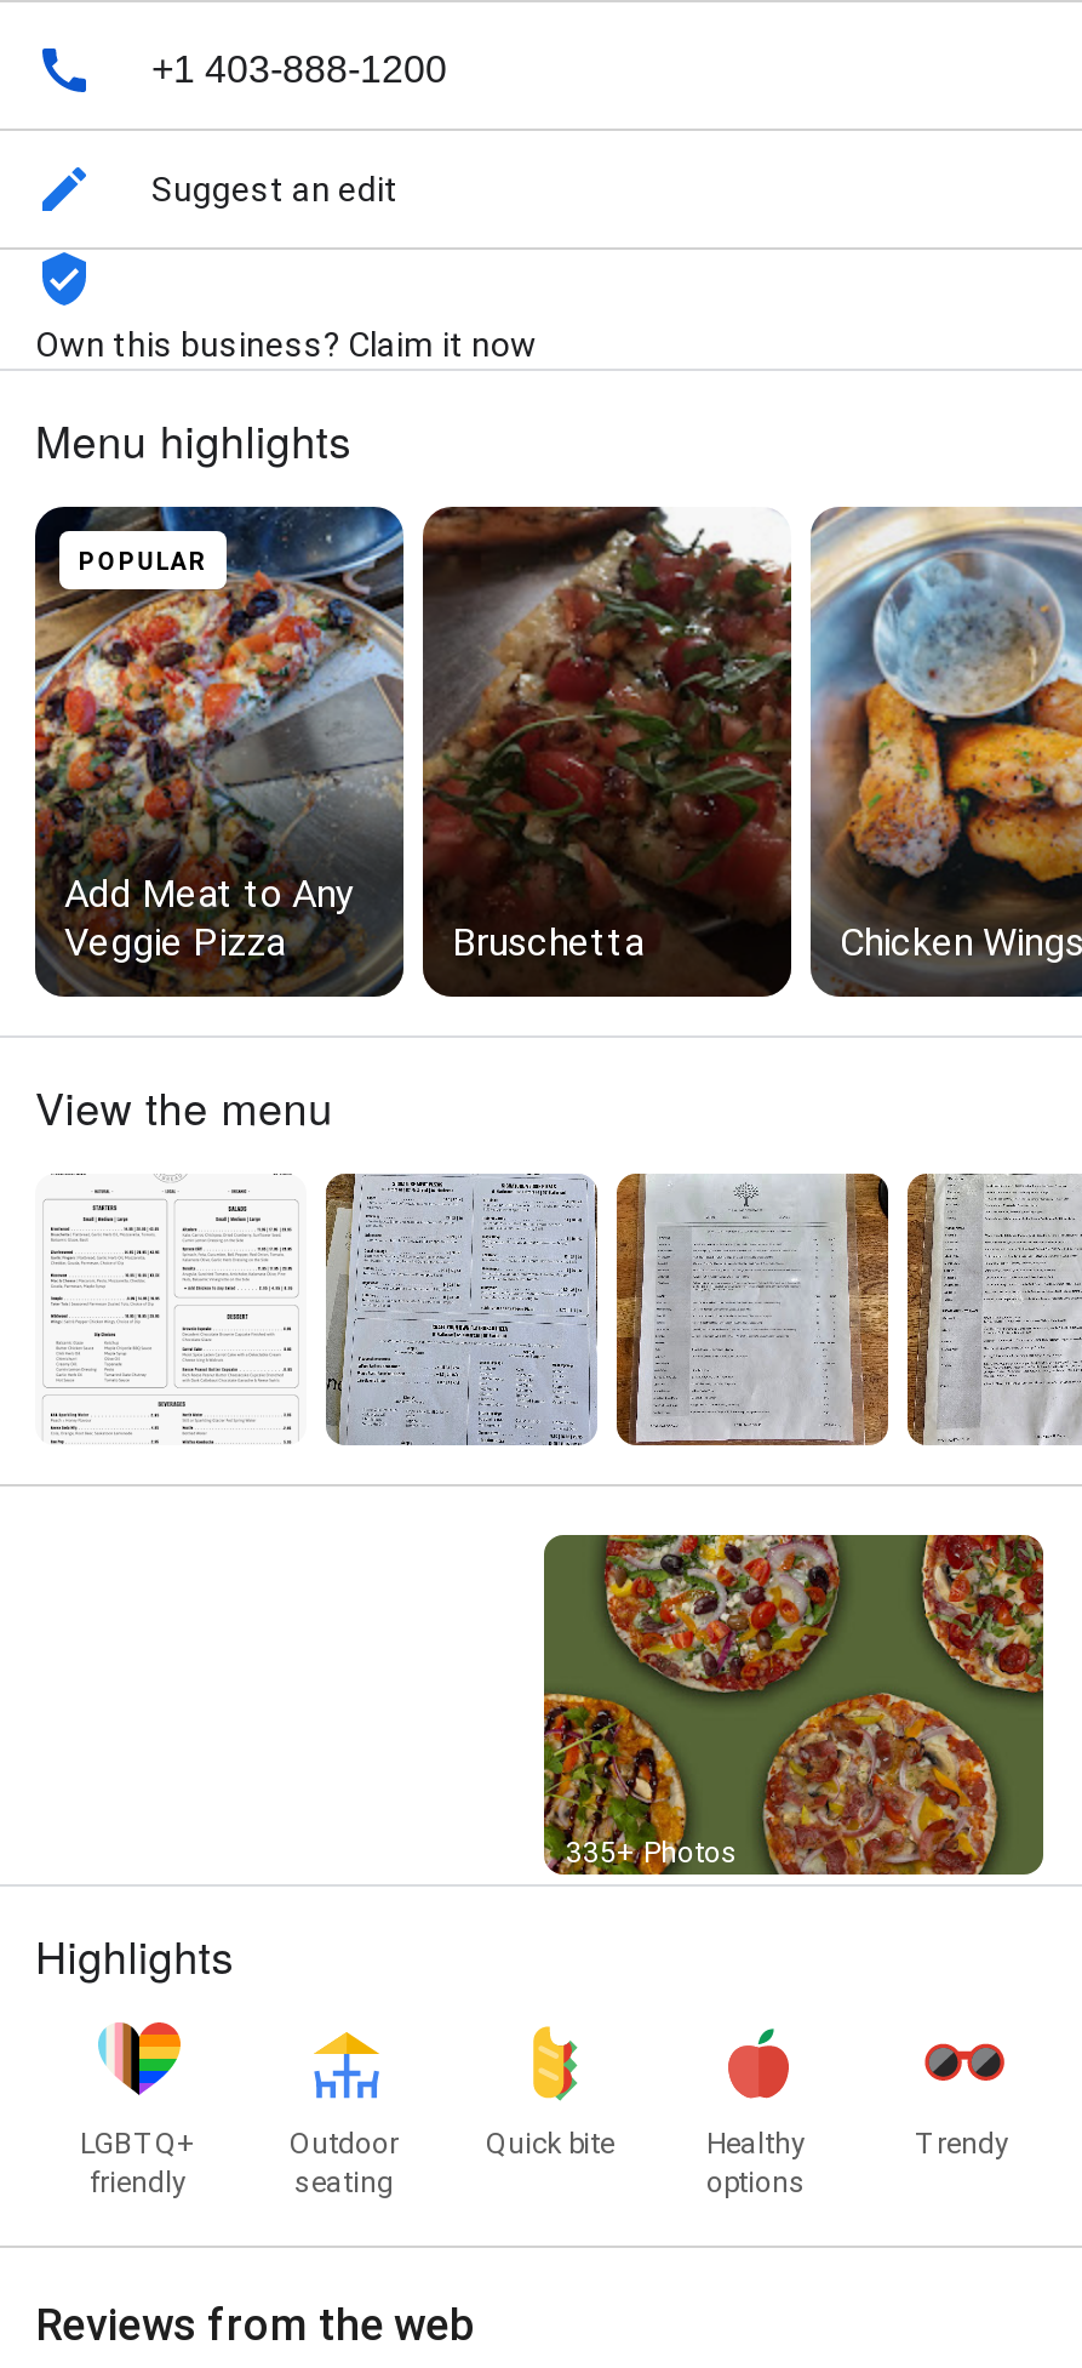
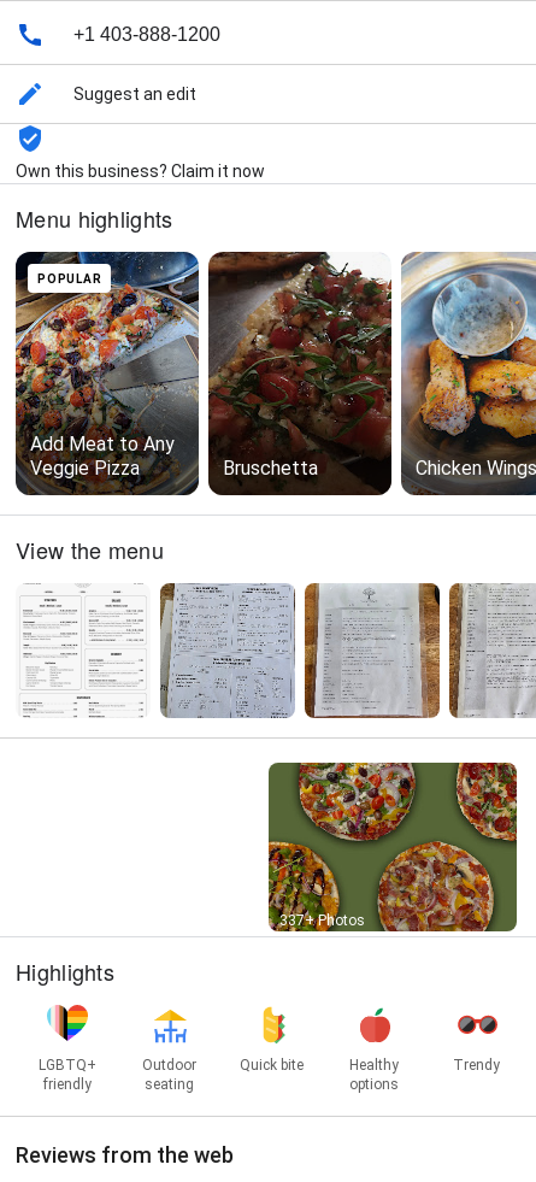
- 335+ Photos
+ 337+ Photos
